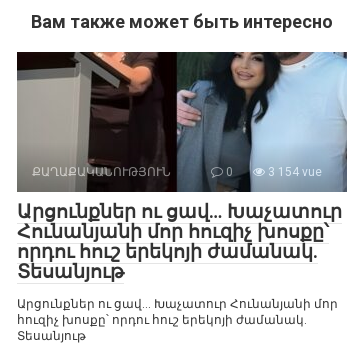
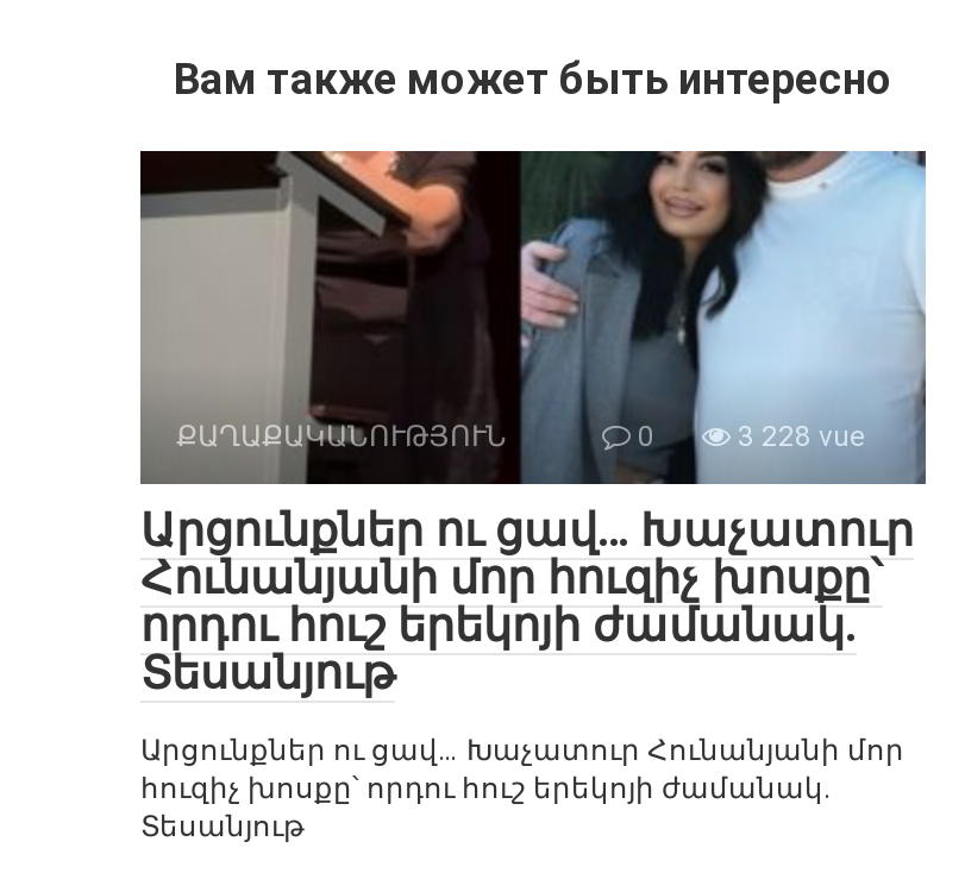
- 3 154 vue
+ 3 228 vue
